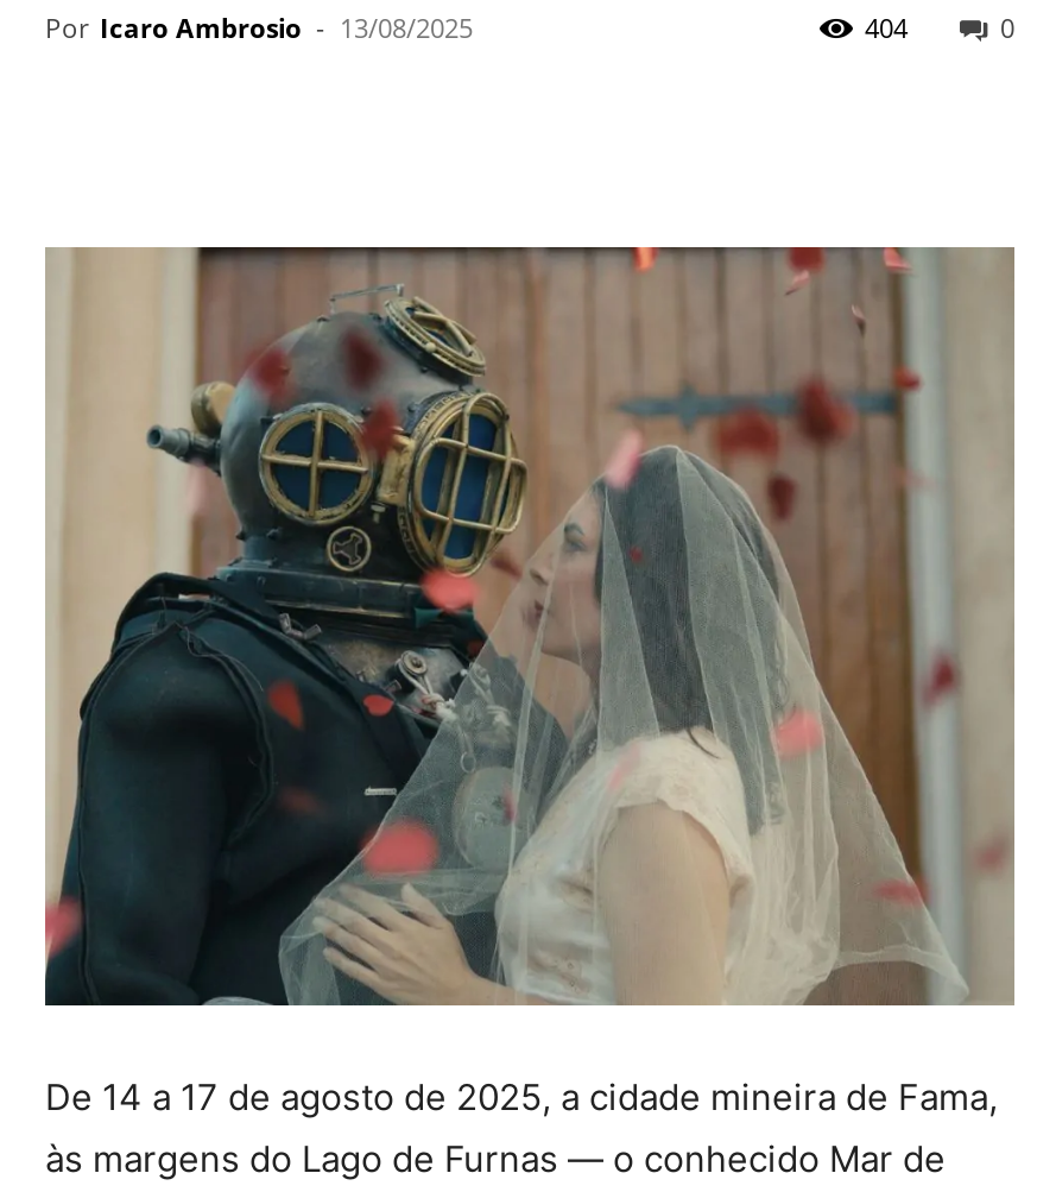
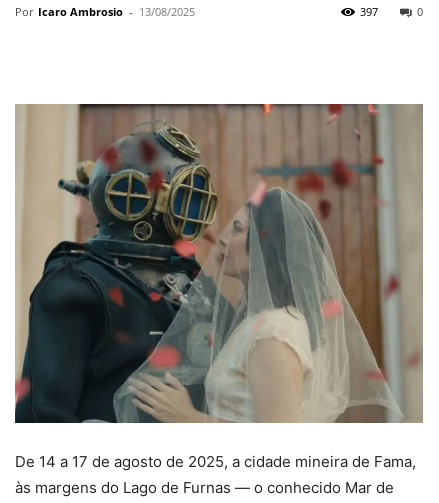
- 404
+ 397
